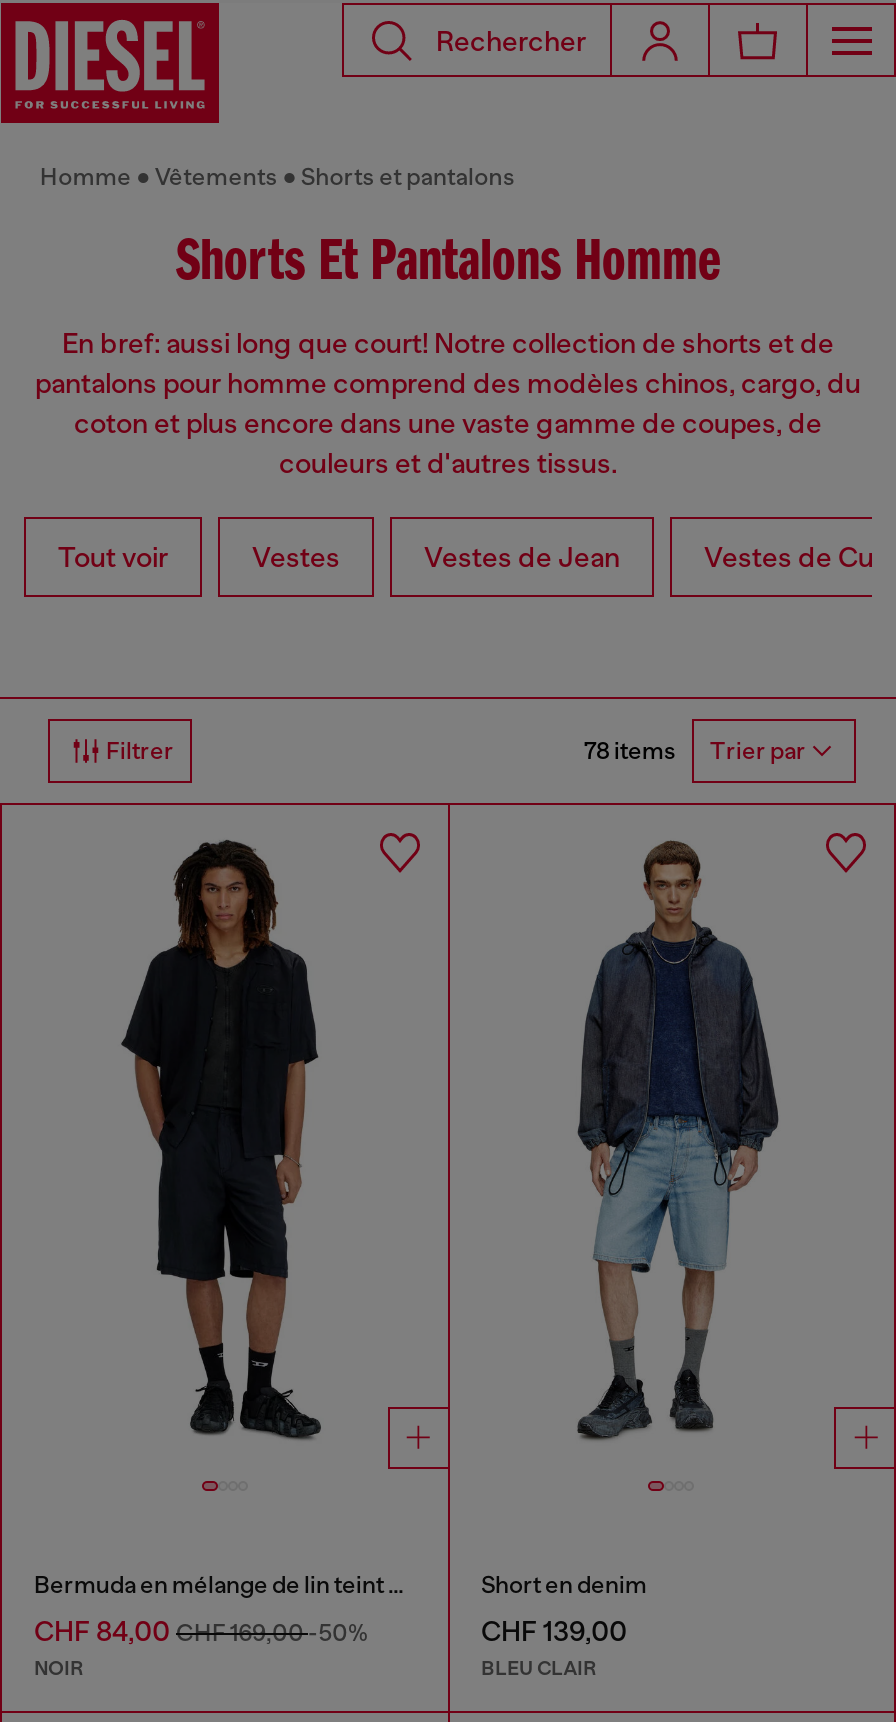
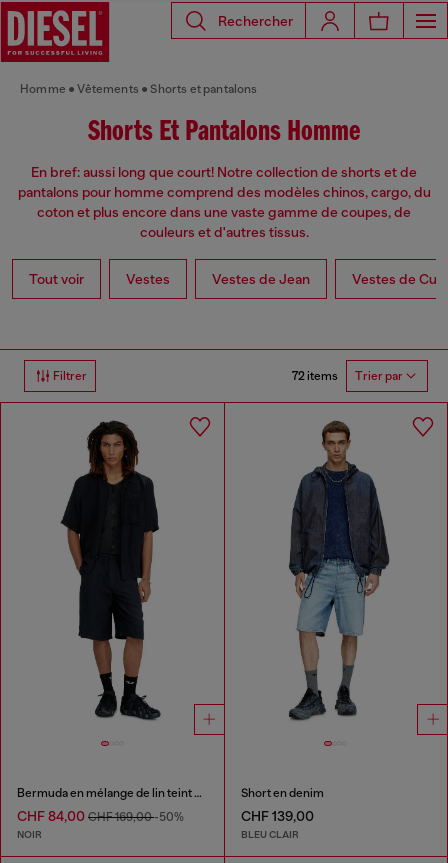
- 78 items Trier par
+ 72 items Trier par
